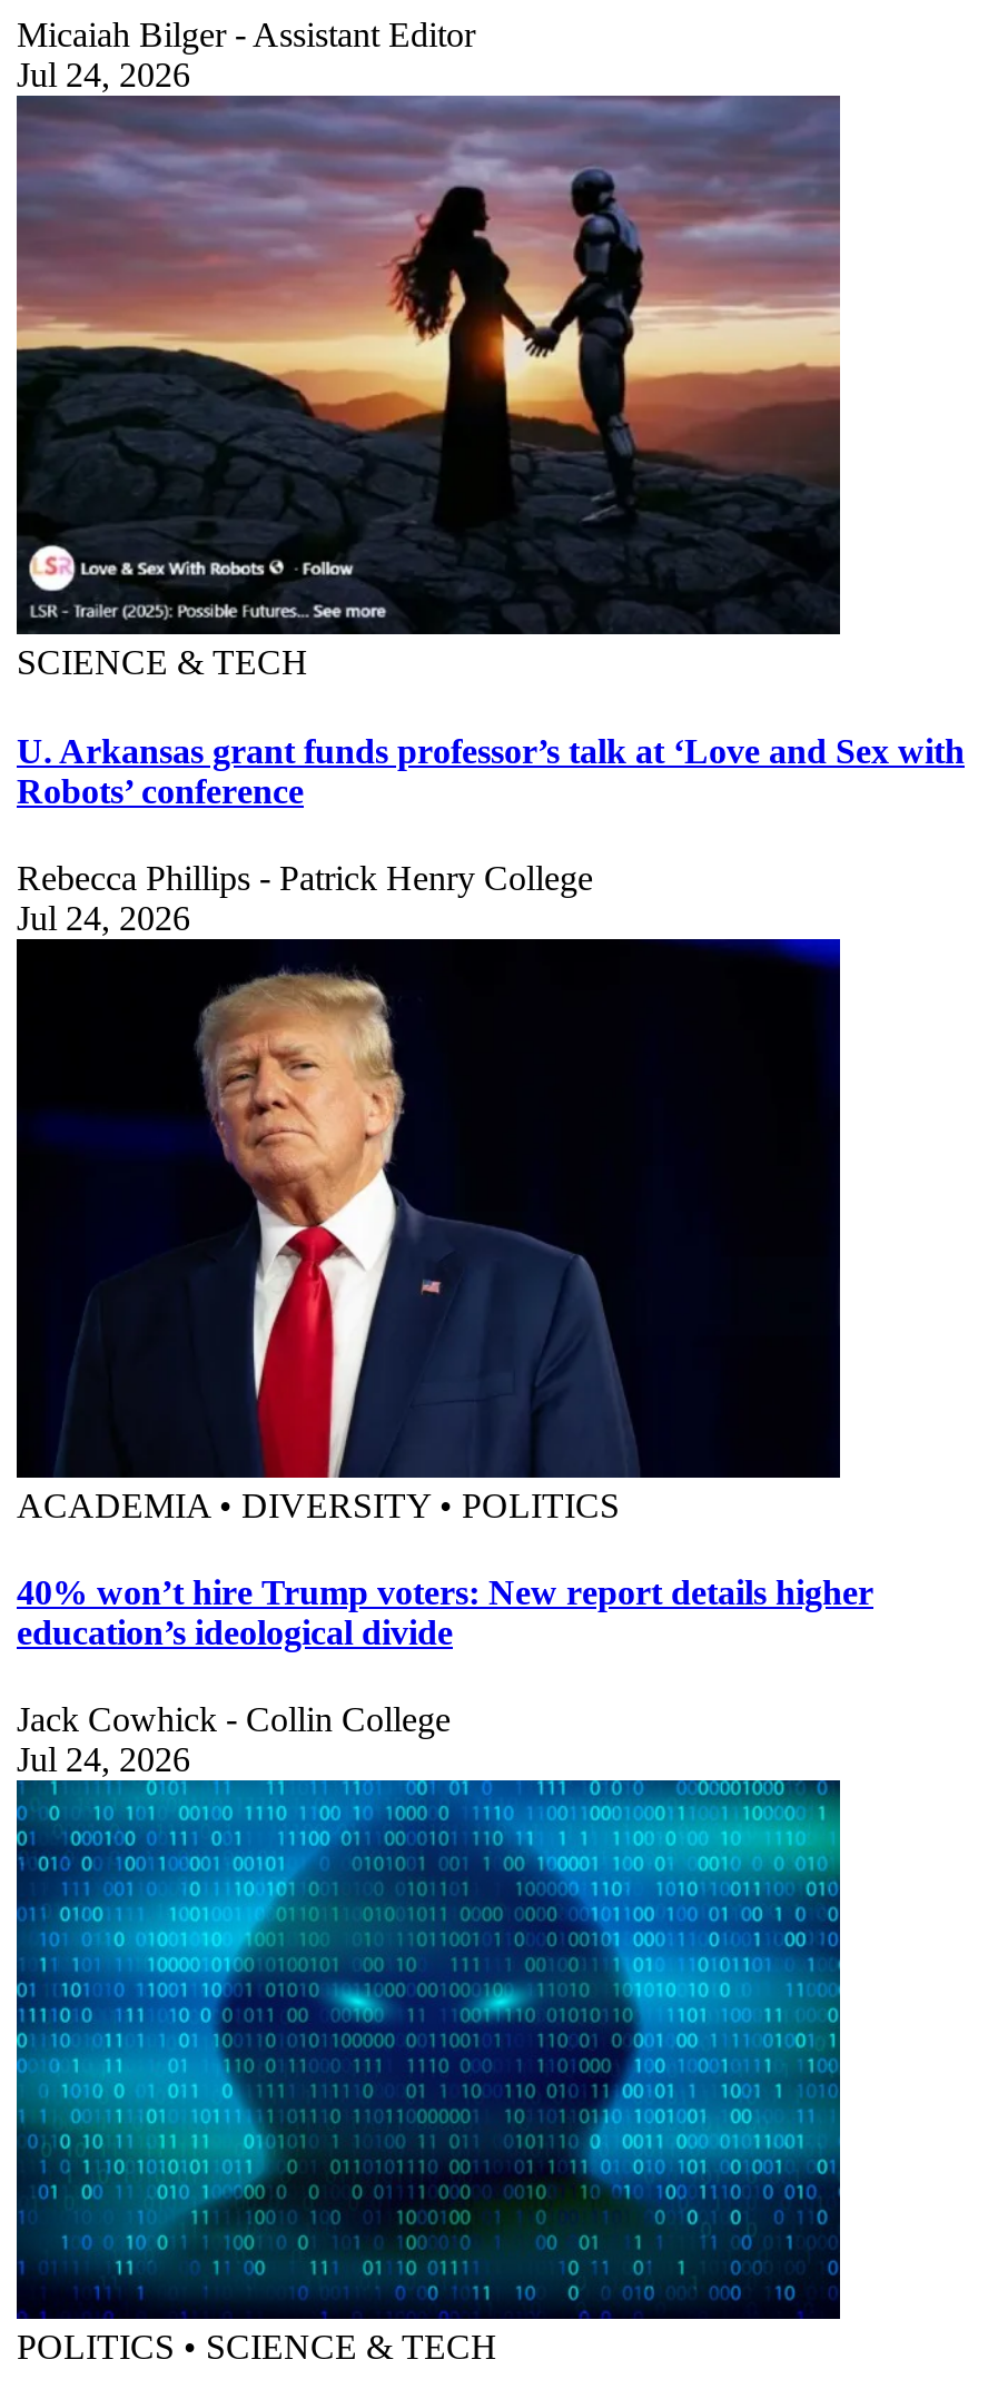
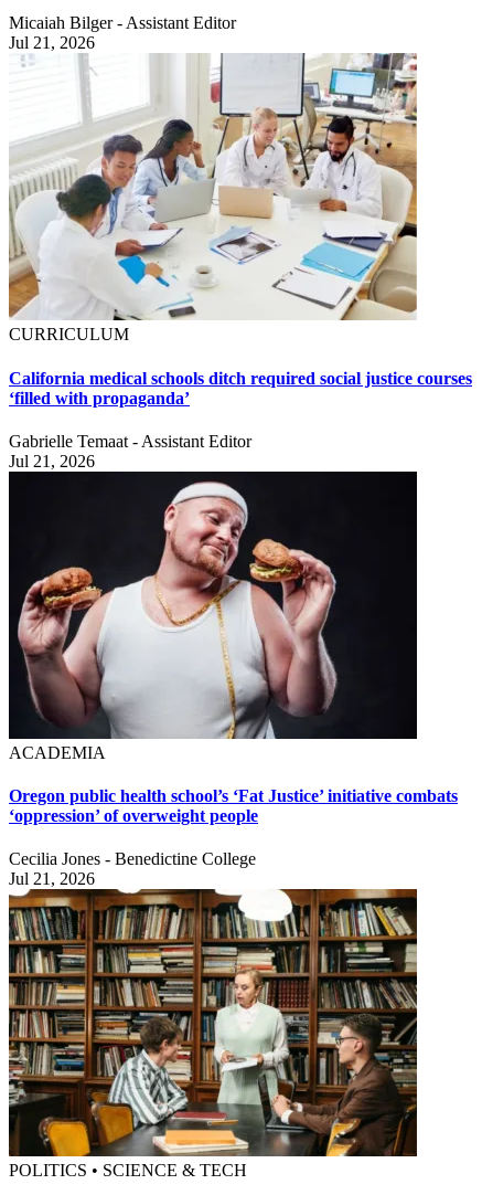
- Jul 24, 2026
+ Jul 21, 2026

- [image]
- SCIENCE & TECH
+ [image]
+ CURRICULUM

- U. Arkansas grant funds professor’s talk at ‘Love and Sex with
- Robots’ conference
+ California medical schools ditch required social justice courses
+ ‘filled with propaganda’

- Rebecca Phillips - Patrick Henry College
- Jul 24, 2026
+ Gabrielle Temaat - Assistant Editor
+ Jul 21, 2026

- [image]
- ACADEMIA • DIVERSITY • POLITICS
+ [image]
+ ACADEMIA

- 40% won’t hire Trump voters: New report details higher
- education’s ideological divide
+ Oregon public health school’s ‘Fat Justice’ initiative combats
+ ‘oppression’ of overweight people

- [image]
- Jack Cowhick - Collin College
- Jul 24, 2026
+ [image]
+ Cecilia Jones - Benedictine College
+ Jul 21, 2026
